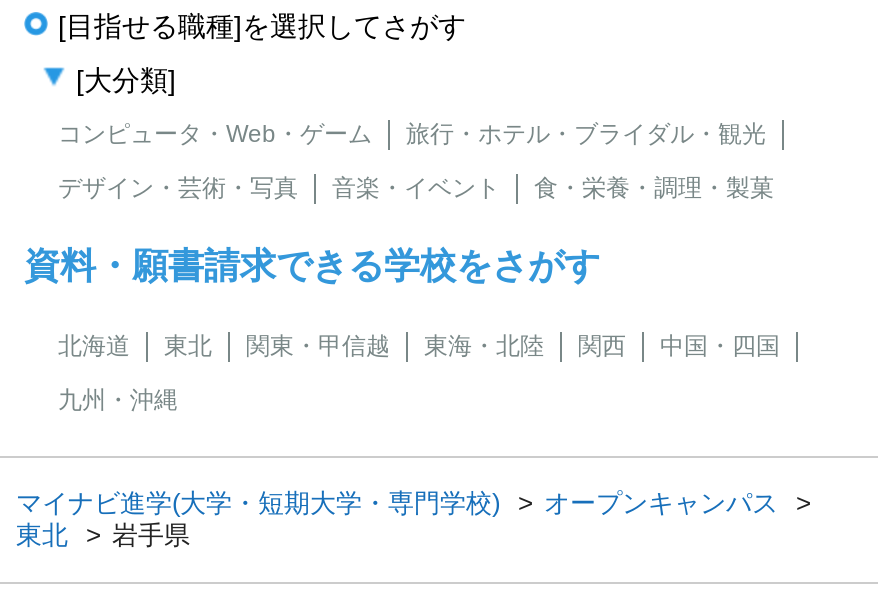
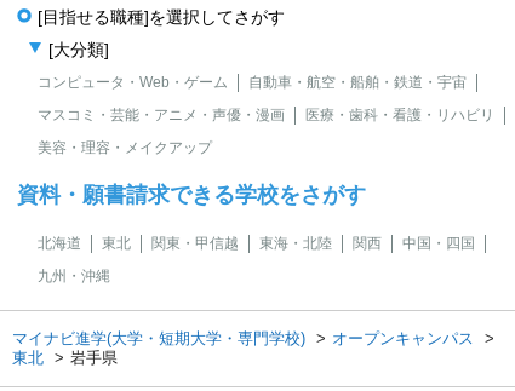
- 旅行・ホテル・ブライダル・観光
- デザイン・芸術・写真
- 音楽・イベント
- 食・栄養・調理・製菓
+ 自動車・航空・船舶・鉄道・宇宙
+ マスコミ・芸能・アニメ・声優・漫画
+ 医療・歯科・看護・リハビリ
+ 美容・理容・メイクアップ
